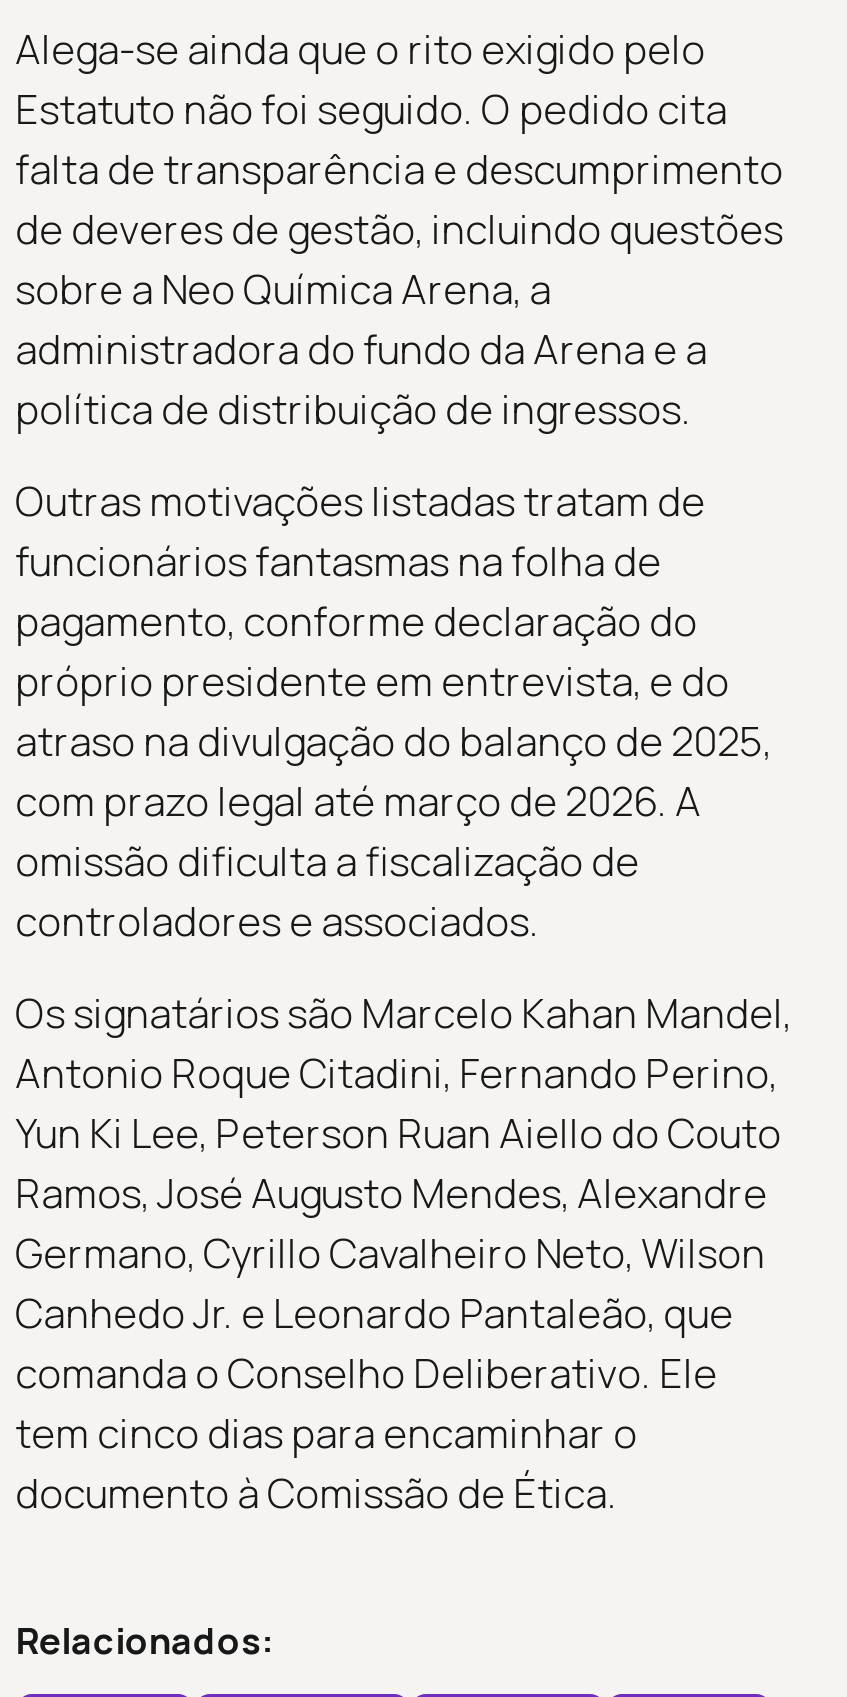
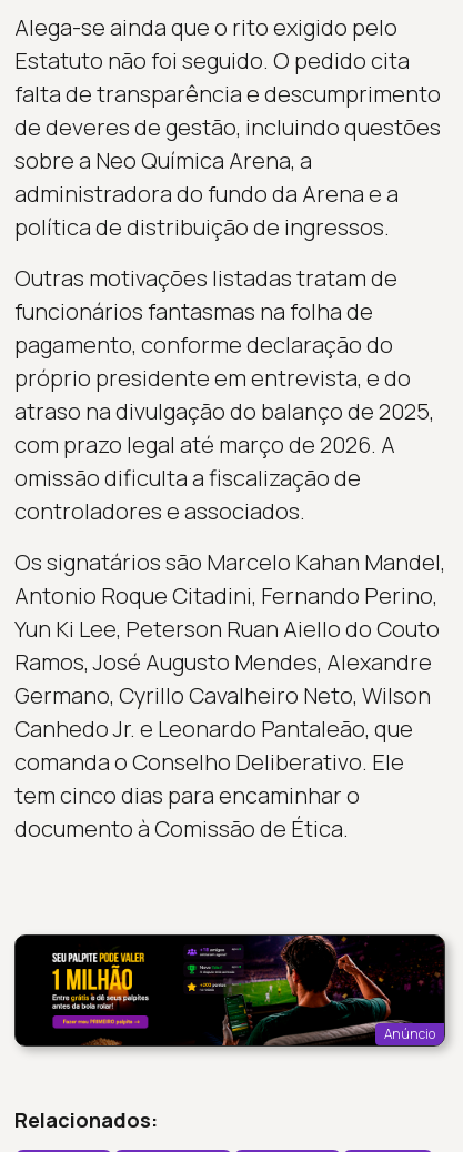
+ [image]
+ Anúncio
